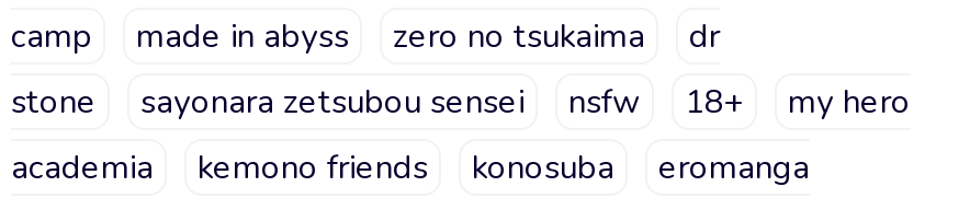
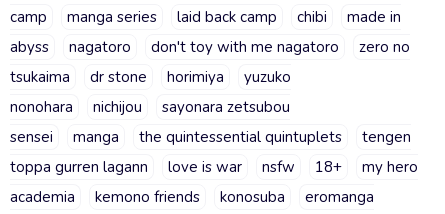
- made in abyss
- zero no tsukaima
- dr
- stone
- sayonara zetsubou sensei
+ manga series
+ laid back camp
+ chibi
+ made in
+ abyss
+ nagatoro
+ don't toy with me nagatoro
+ zero no
+ tsukaima
+ dr stone
+ horimiya
+ yuzuko
+ nonohara
+ nichijou
+ sayonara zetsubou
+ sensei
+ manga
+ the quintessential quintuplets
+ tengen
+ toppa gurren lagann
+ love is war
